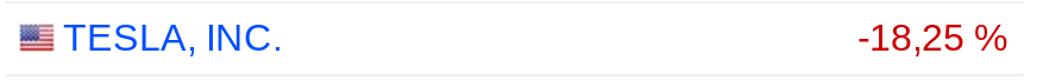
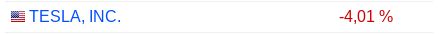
- -18,25 %
+ -4,01 %
